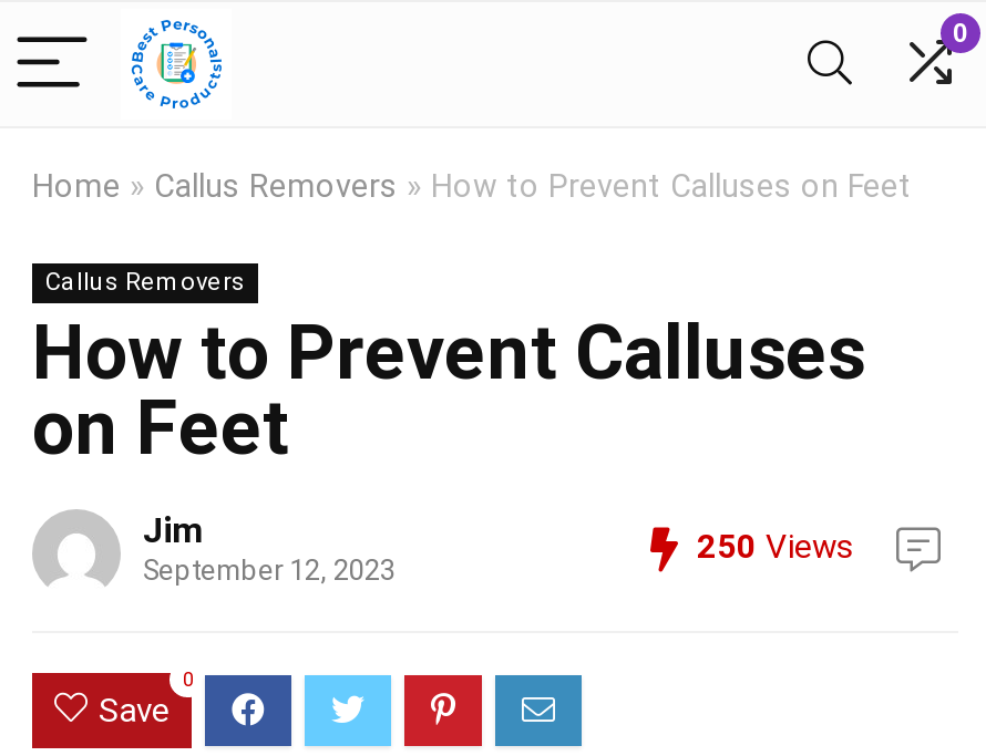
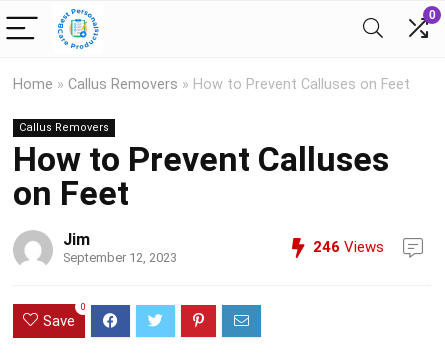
- 250 Views
+ 246 Views
